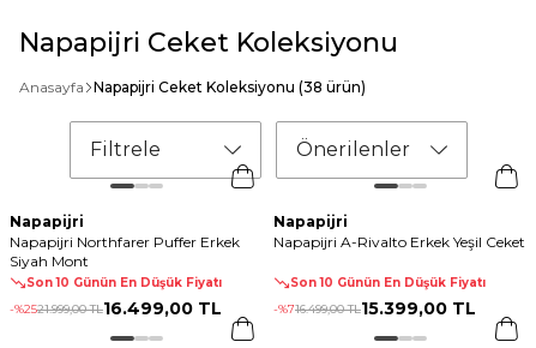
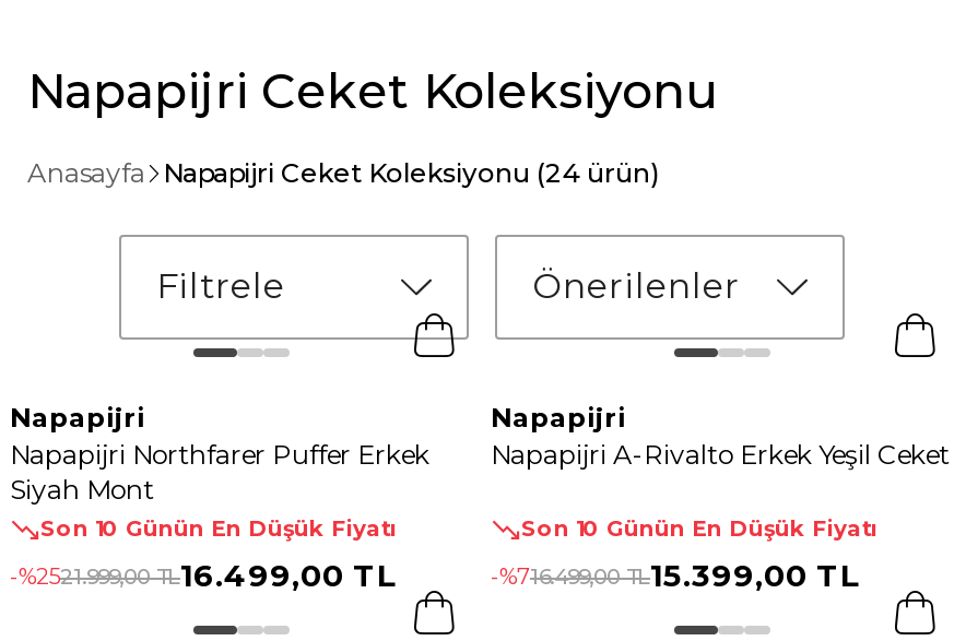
- Anasayfa Napapijri Ceket Koleksiyonu (38 ürün)
+ Anasayfa Napapijri Ceket Koleksiyonu (24 ürün)
